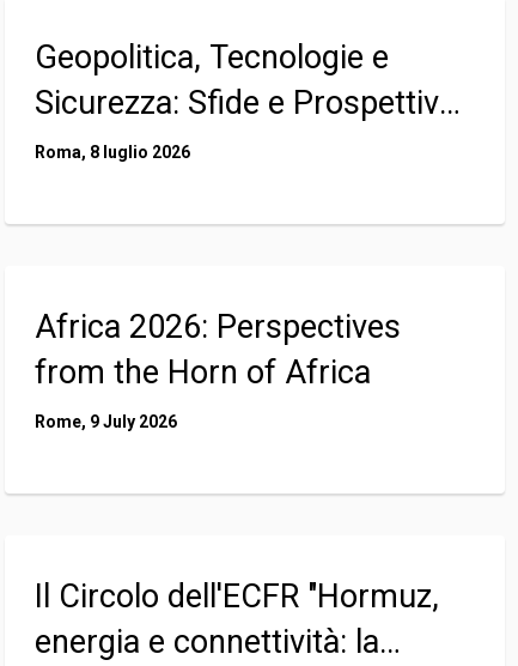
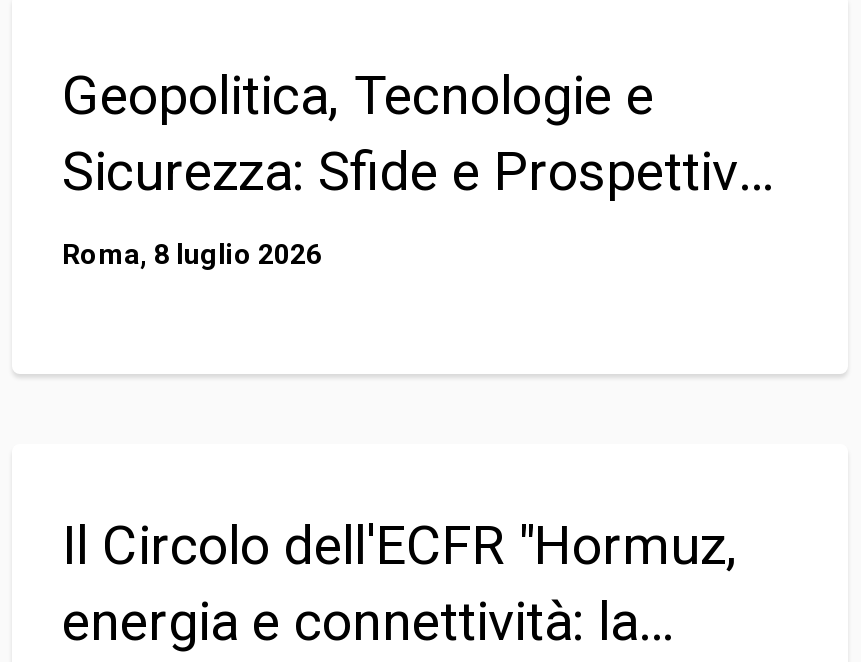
- Africa 2026: Perspectives
- from the Horn of Africa
- Rome, 9 July 2026
